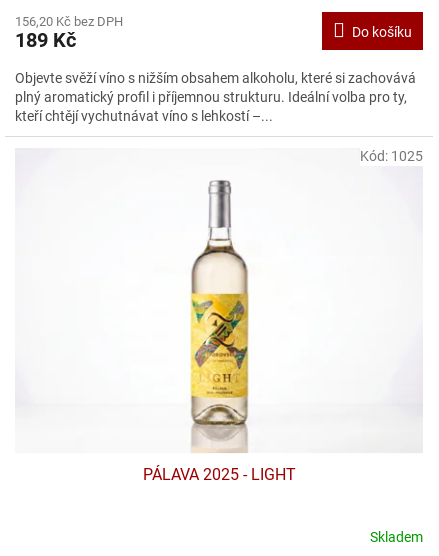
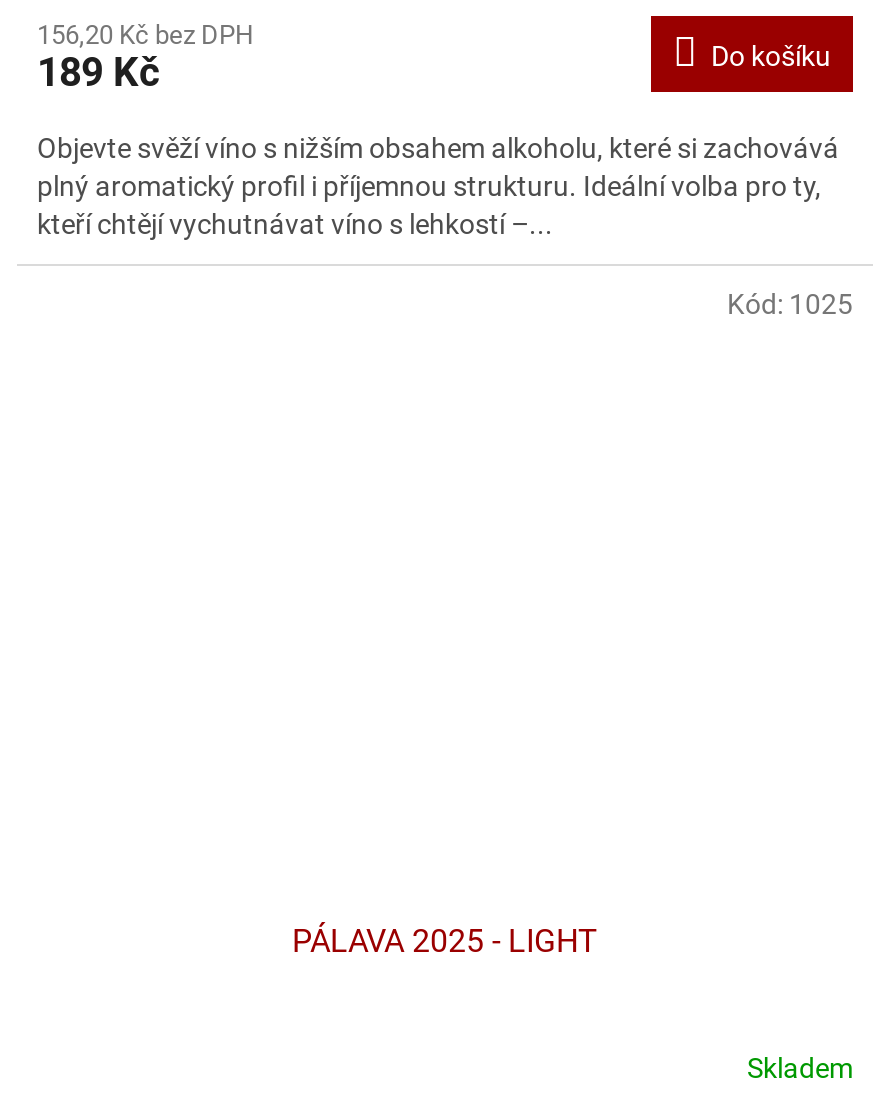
- [image]
